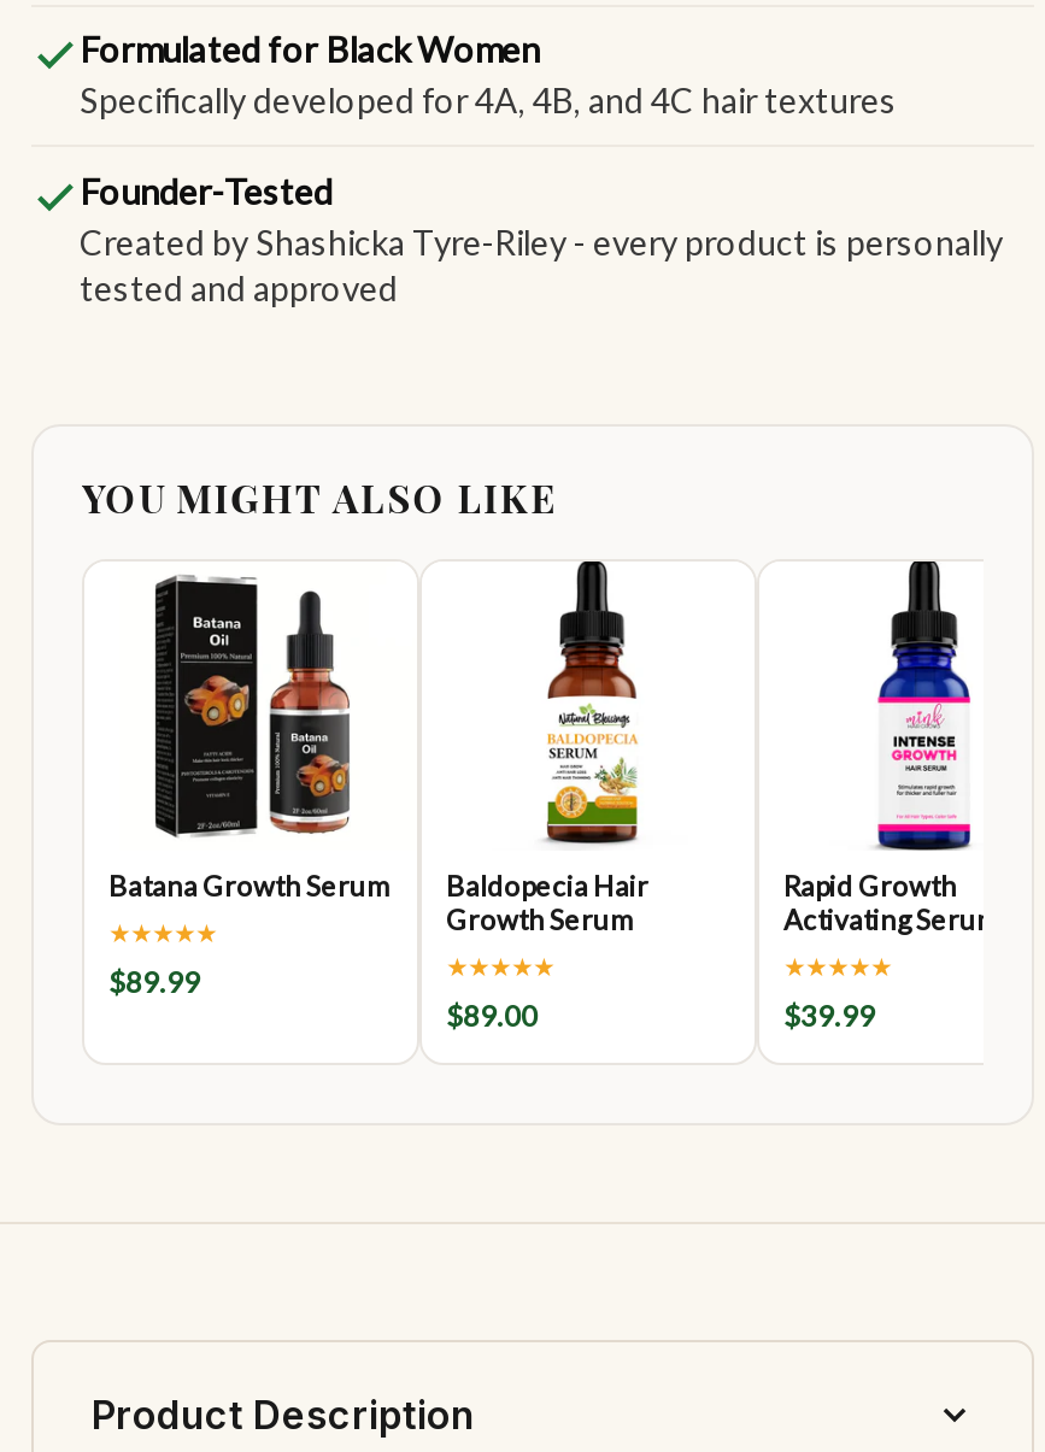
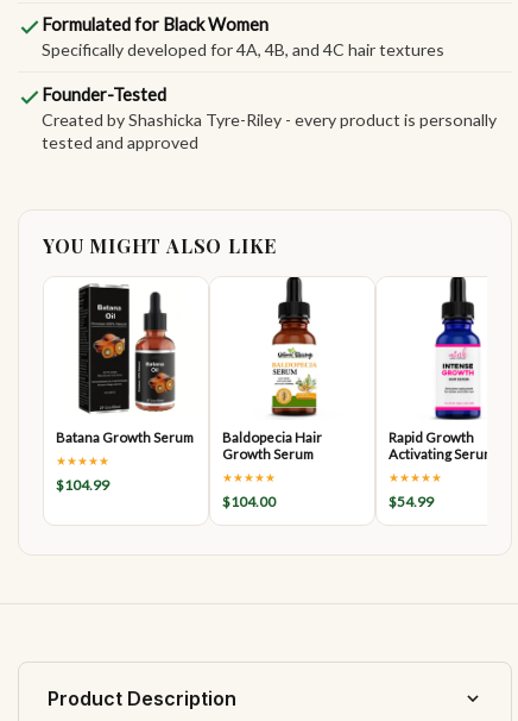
- $89.99
+ $104.99

- $89.00
+ $104.00

- $39.99
+ $54.99
